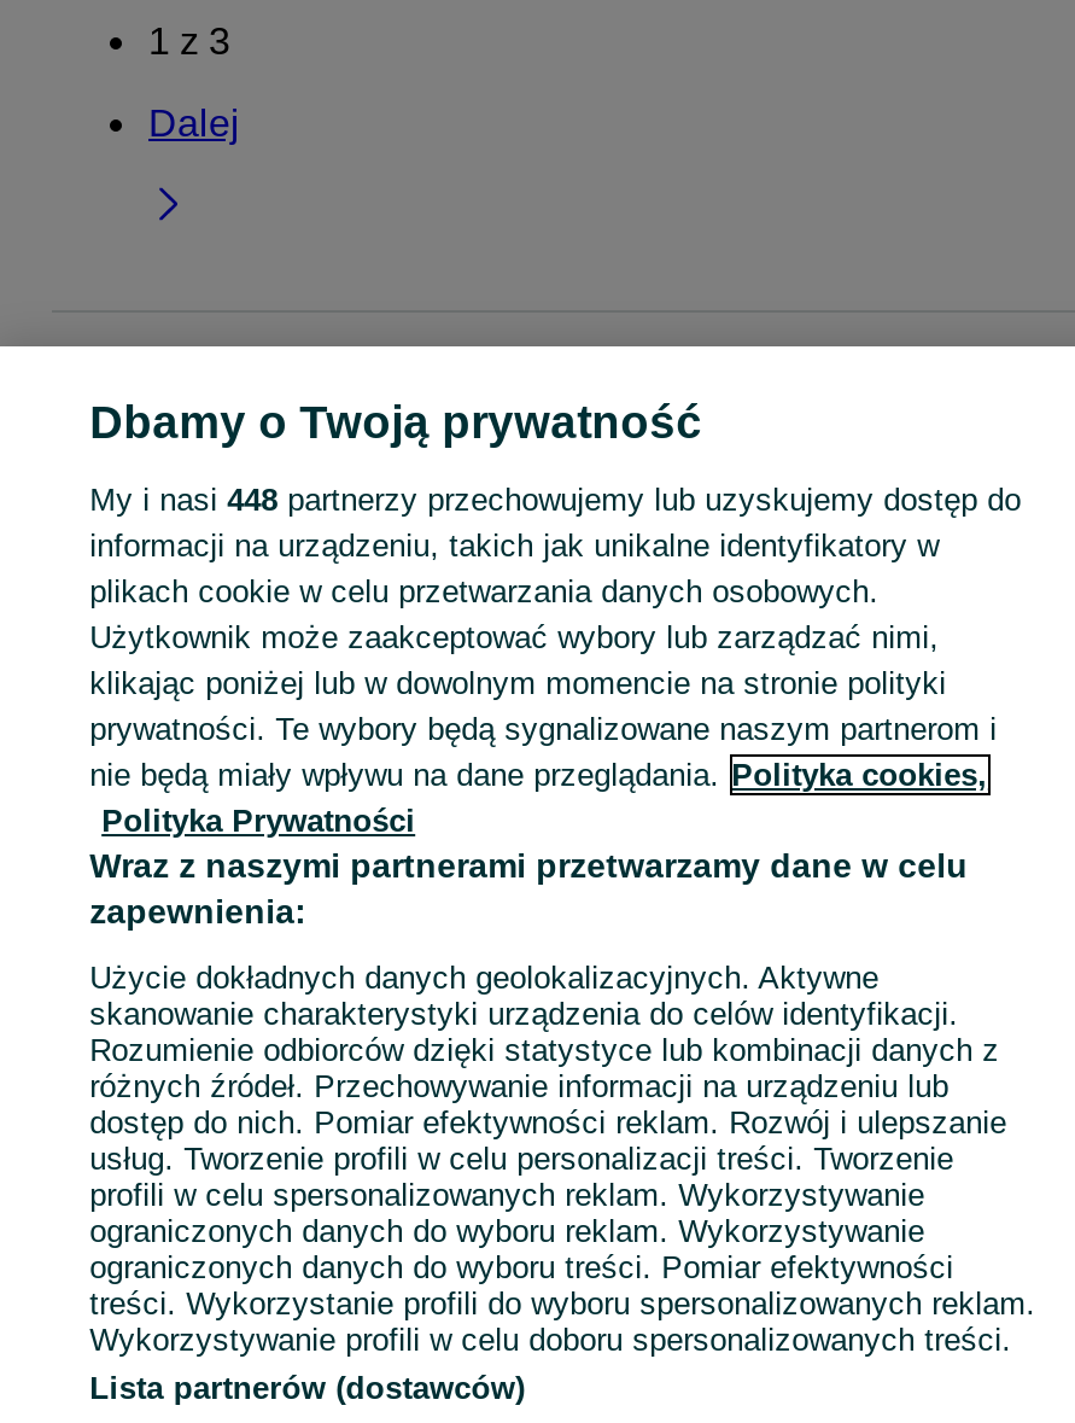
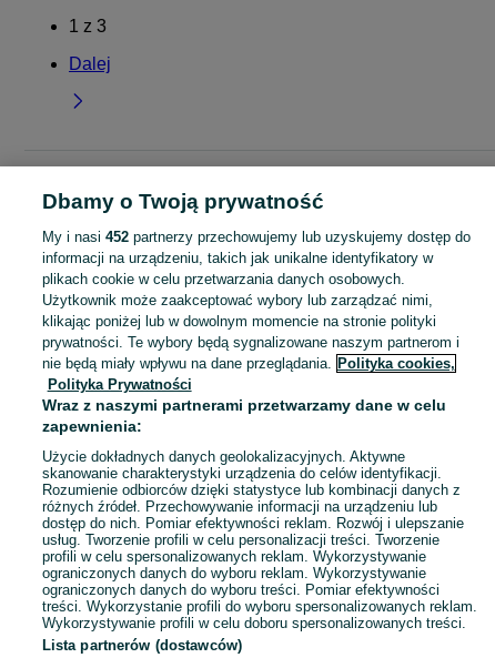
- My i nasi 448 partnerzy przechowujemy lub uzyskujemy dostęp do
+ My i nasi 452 partnerzy przechowujemy lub uzyskujemy dostęp do
